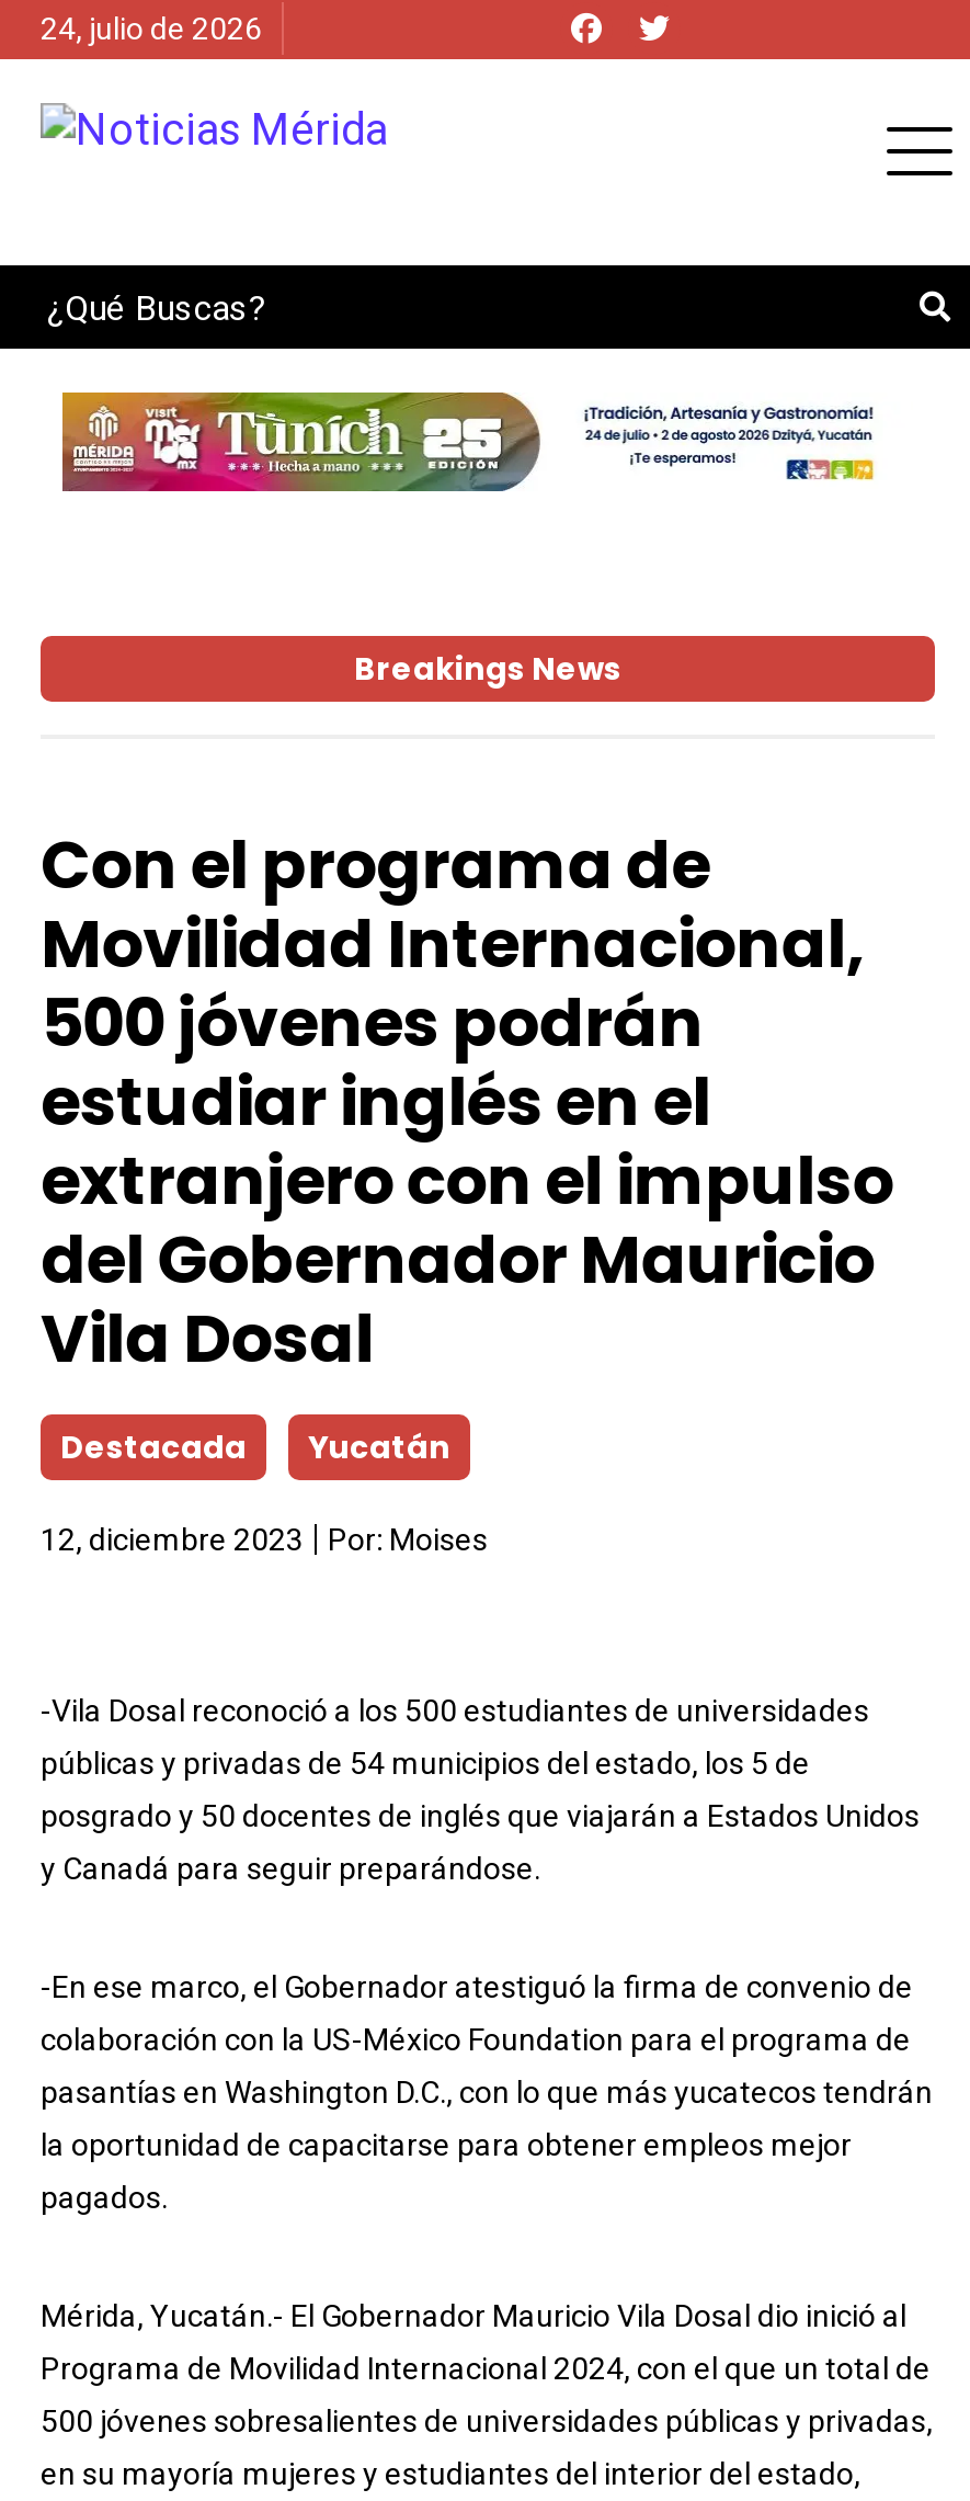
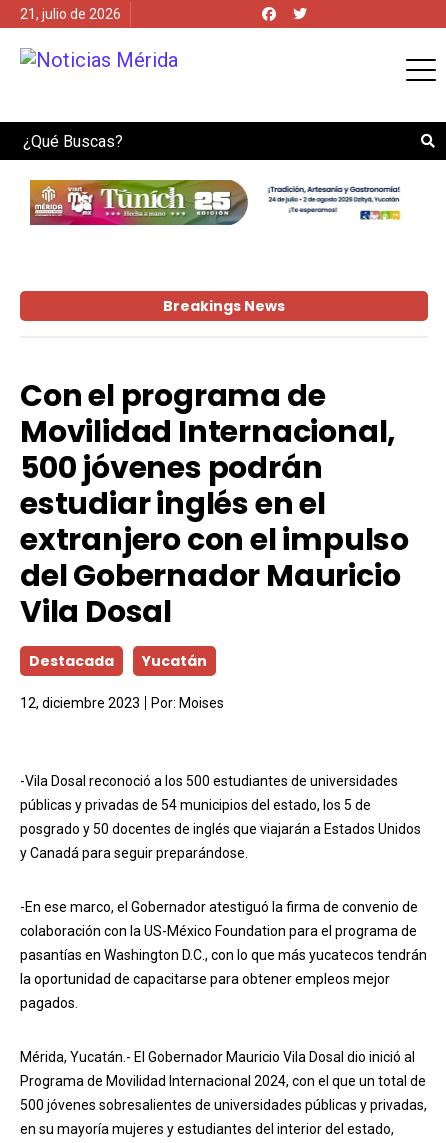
- 24, julio de 2026
+ 21, julio de 2026
